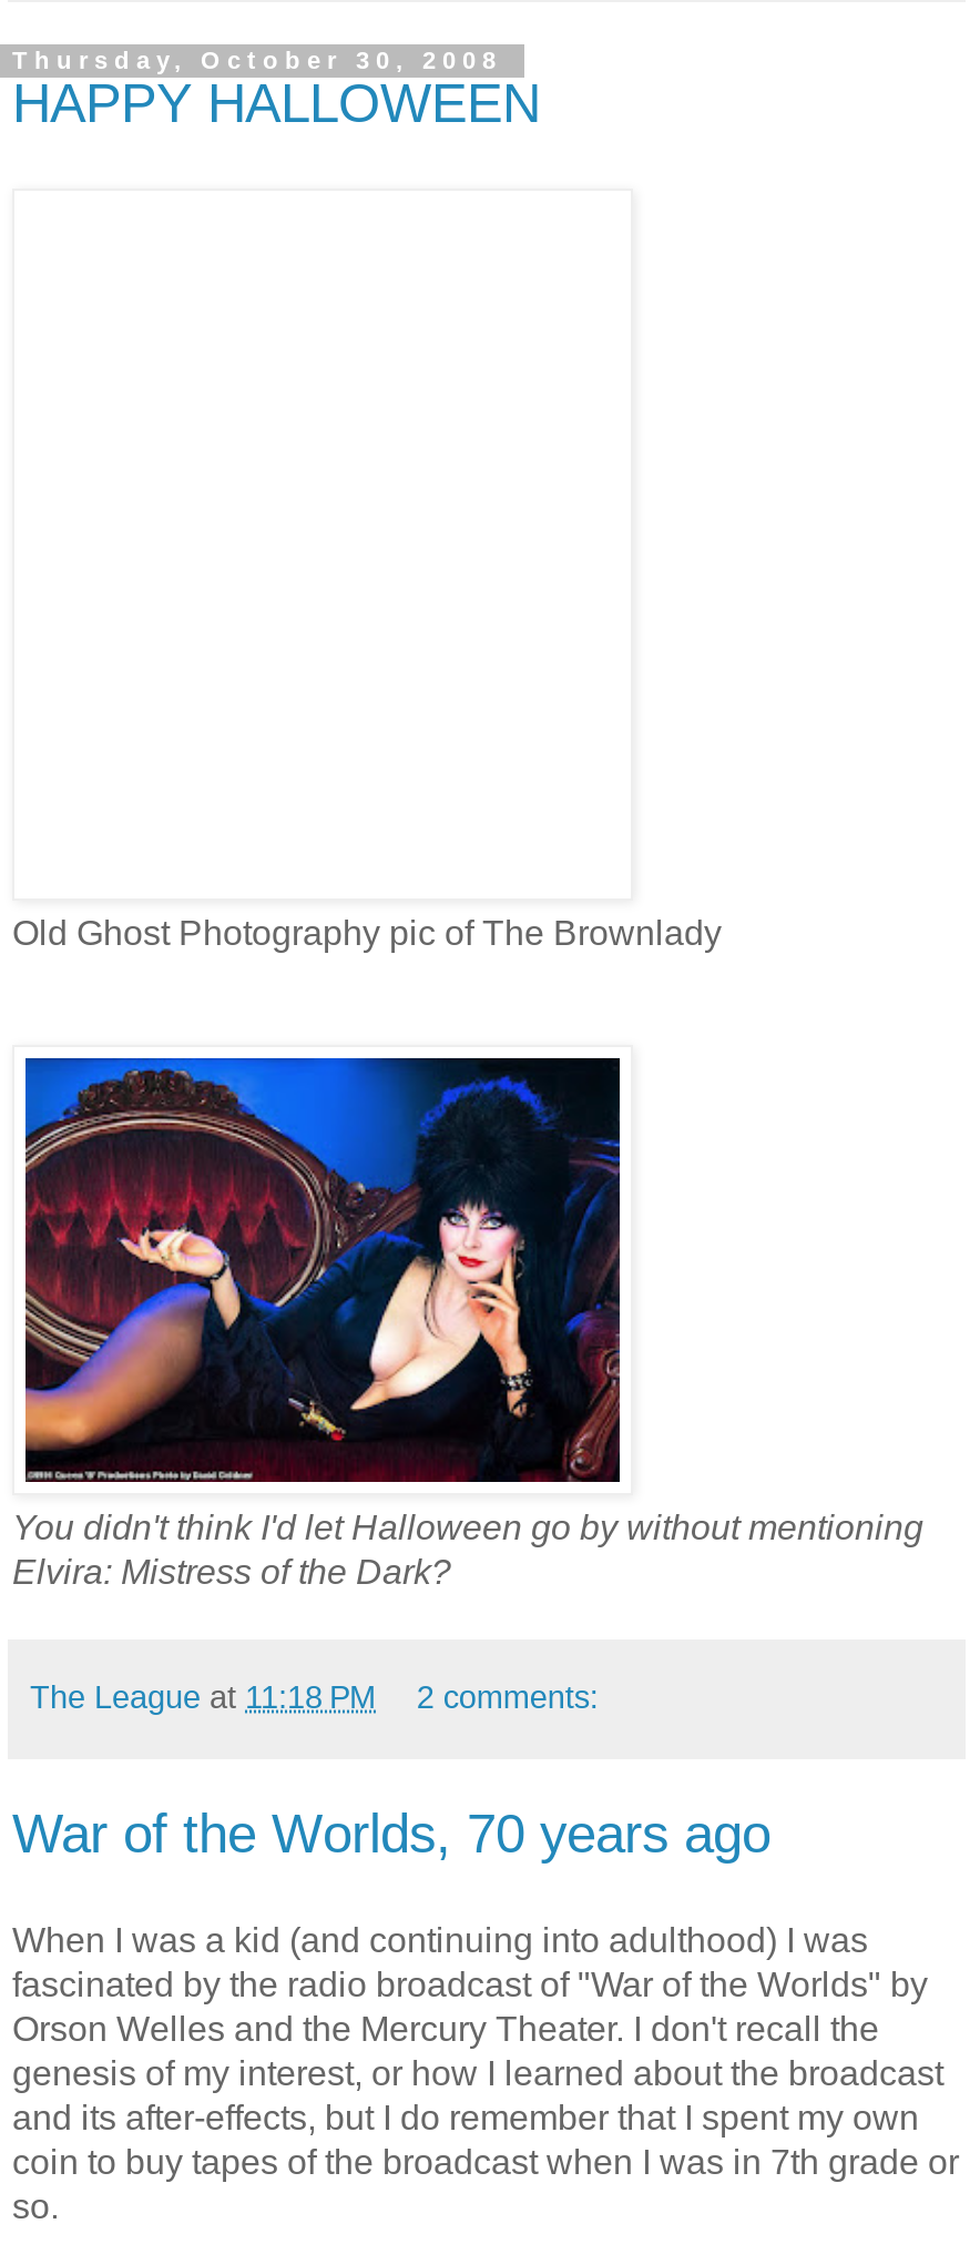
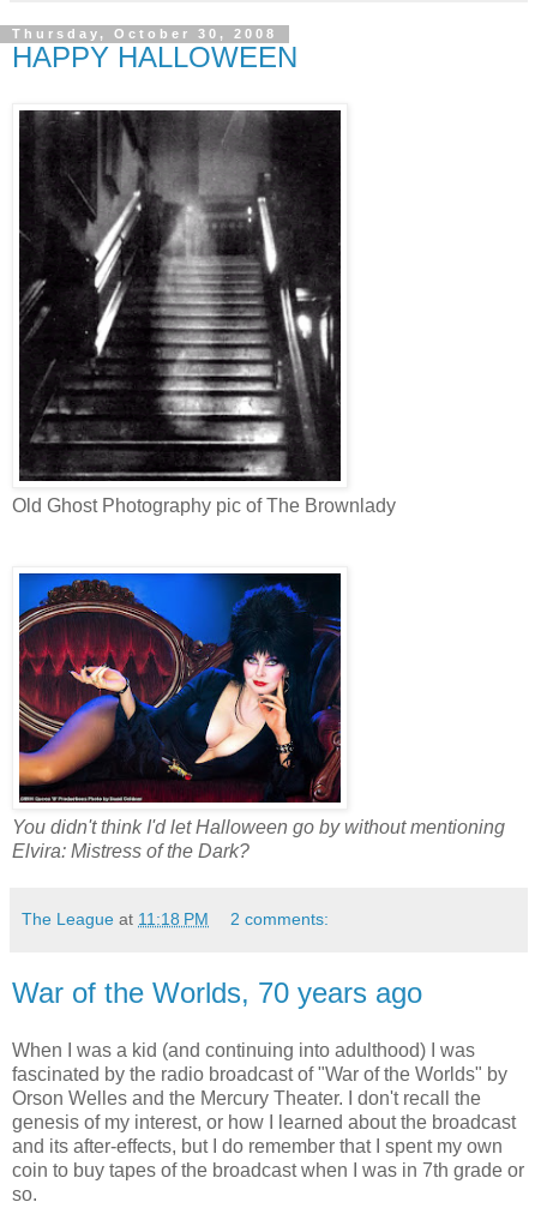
+ [image]
